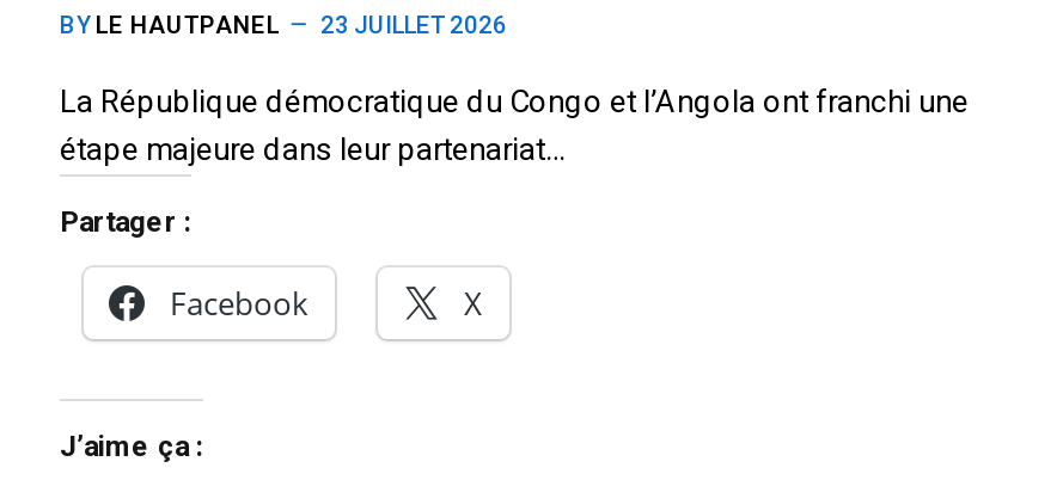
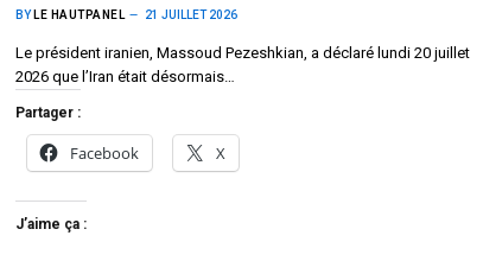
- BY LE HAUTPANEL 23 JUILLET 2026
+ BY LE HAUTPANEL 21 JUILLET 2026

- La République démocratique du Congo et l’Angola ont franchi une
- étape majeure dans leur partenariat…
+ Le président iranien, Massoud Pezeshkian, a déclaré lundi 20 juillet
+ 2026 que l’Iran était désormais…
